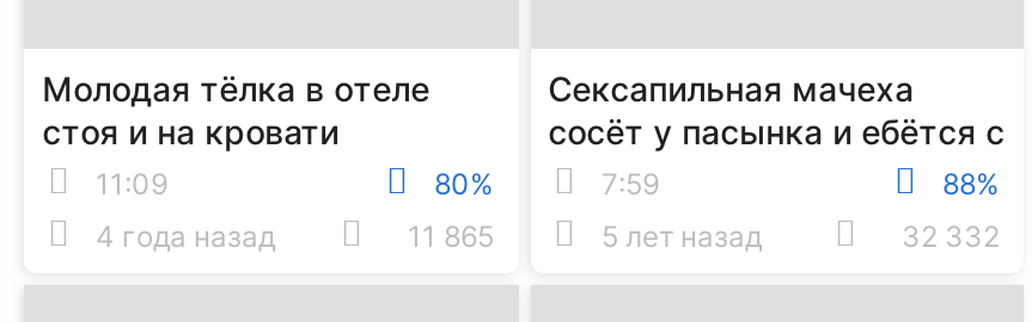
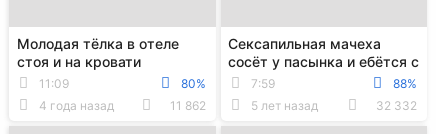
- 11 865
+ 11 862
